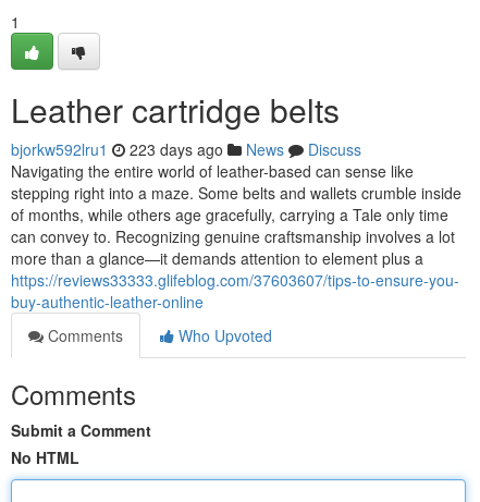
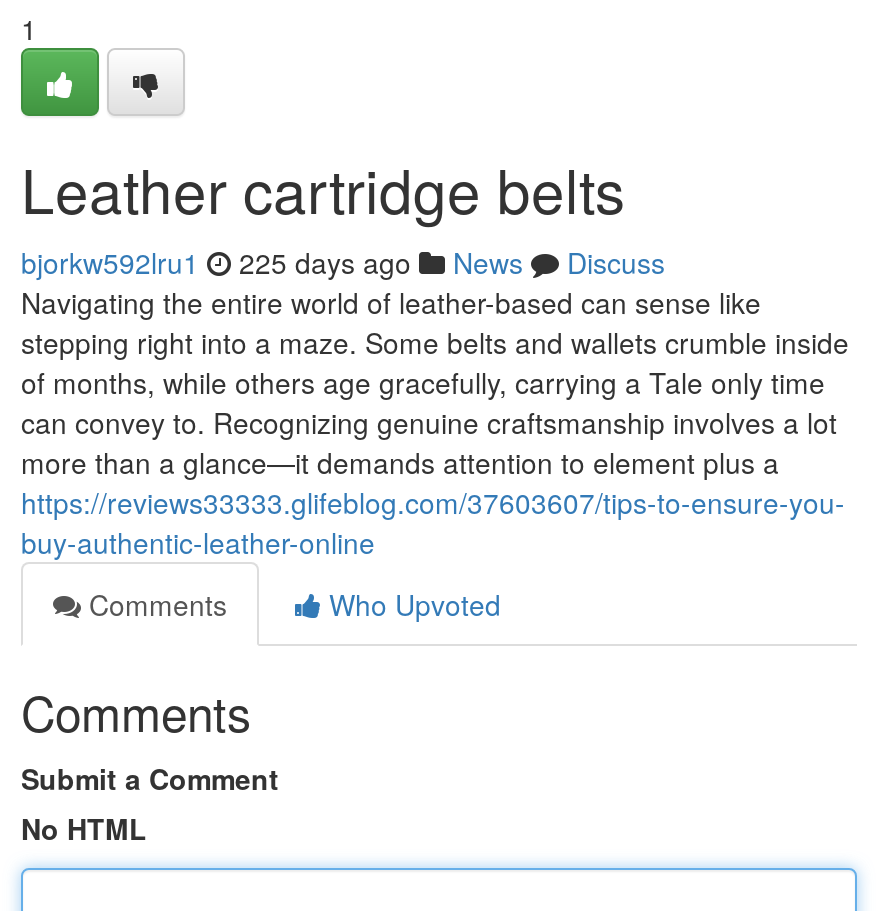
- bjorkw592lru1 223 days ago News Discuss
+ bjorkw592lru1 225 days ago News Discuss
